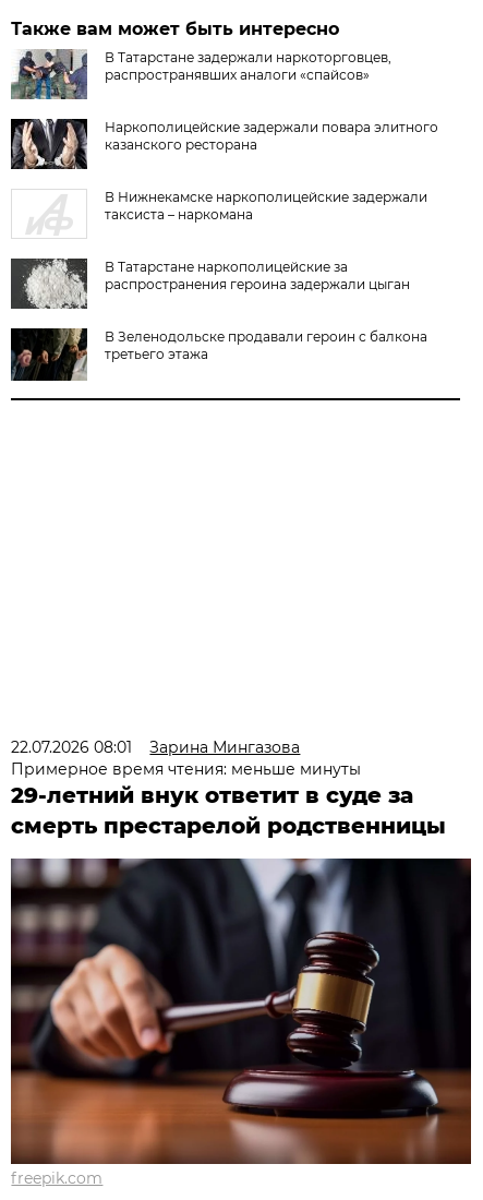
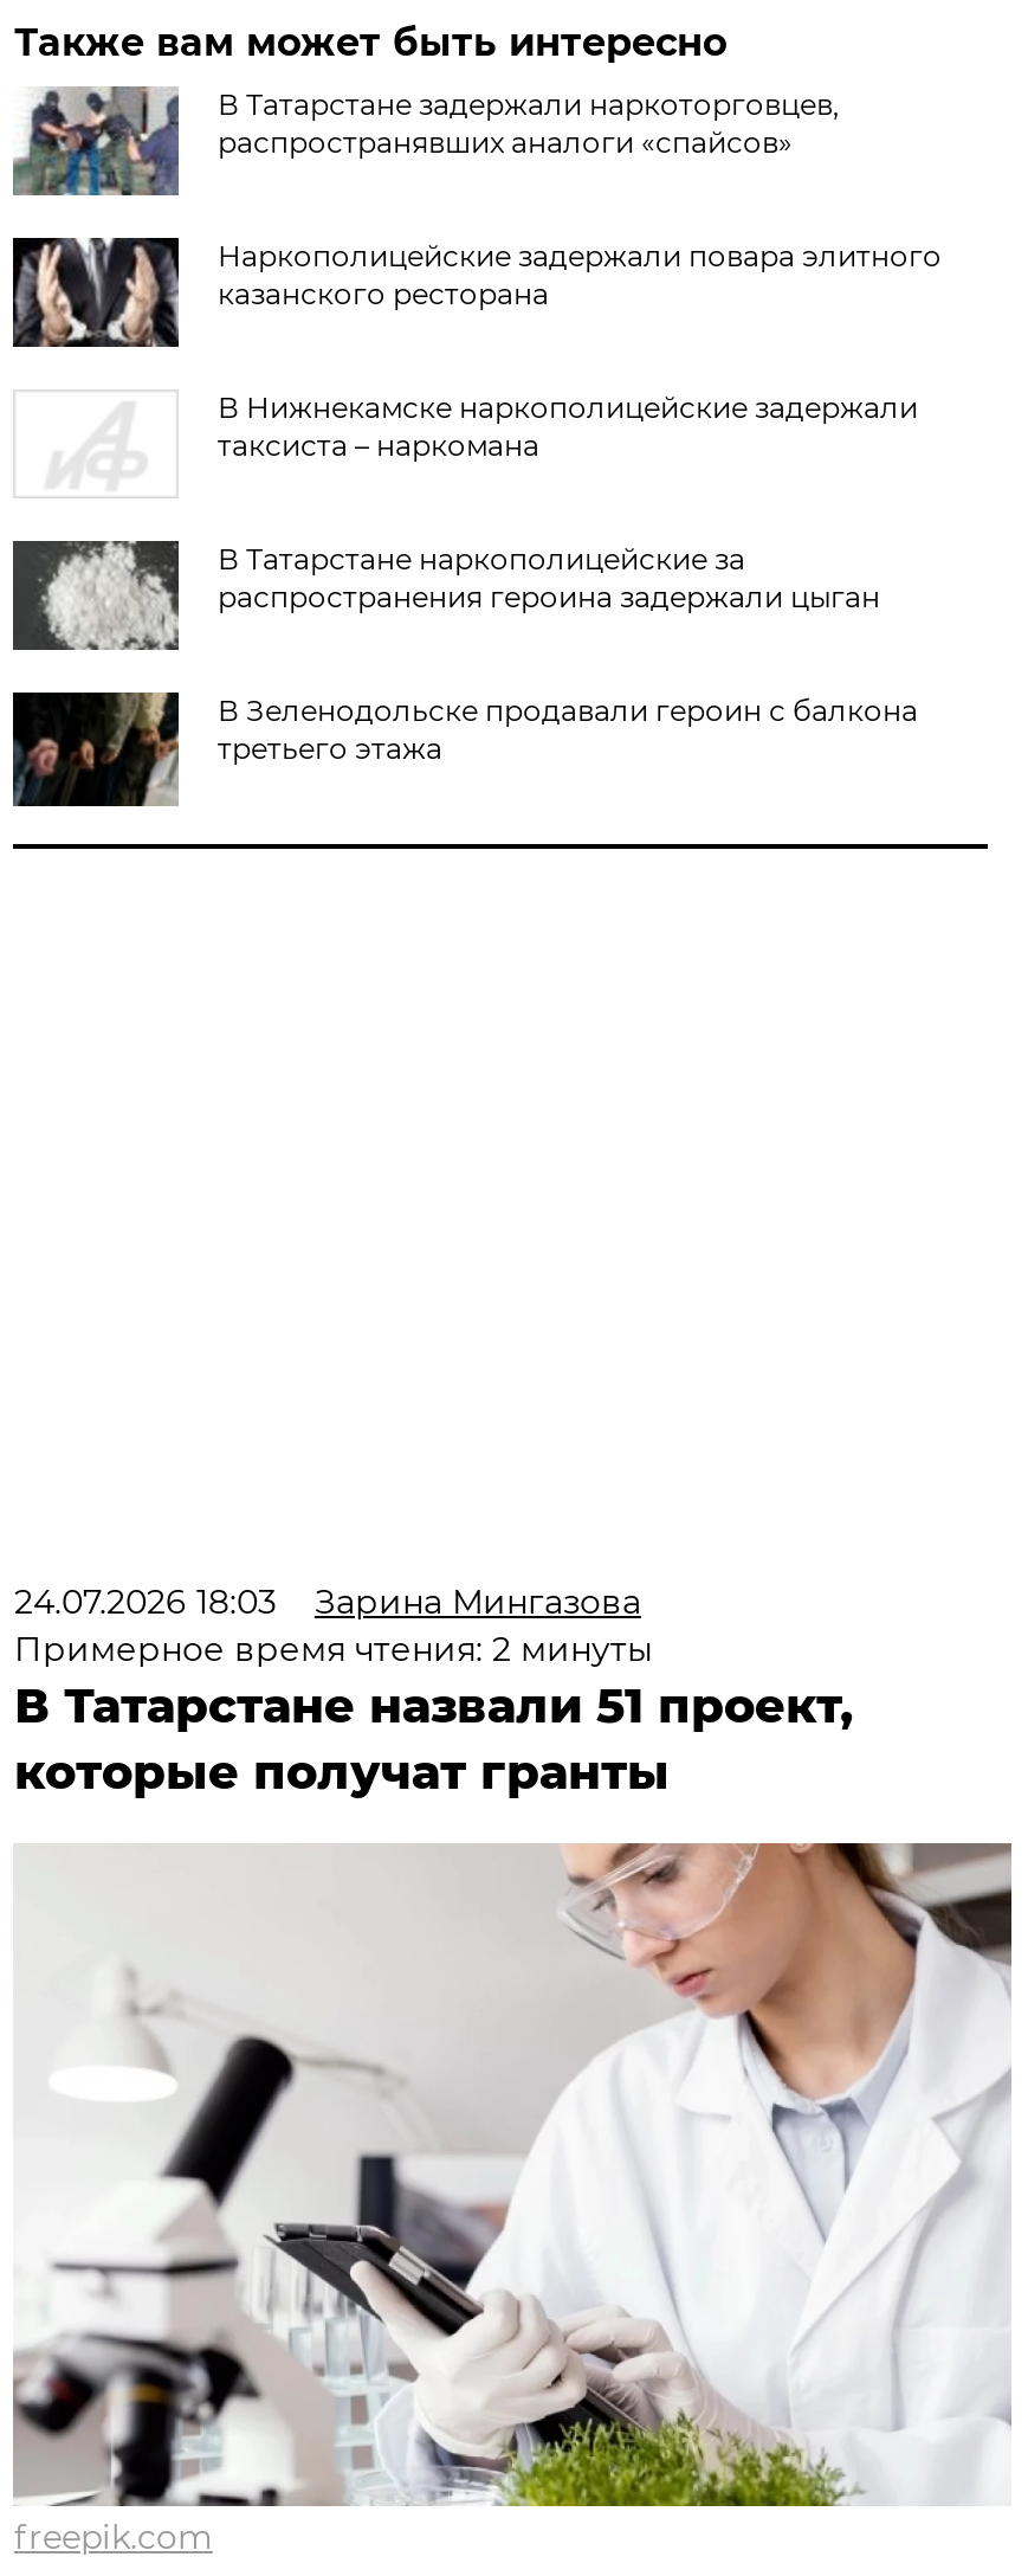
- 22.07.2026 08:01 Зарина Мингазова
+ 24.07.2026 18:03 Зарина Мингазова

- Примерное время чтения: меньше минуты
- 29-летний внук ответит в суде за
- смерть престарелой родственницы
+ Примерное время чтения: 2 минуты
+ В Татарстане назвали 51 проект,
+ которые получат гранты

- [image]
+ [image]
